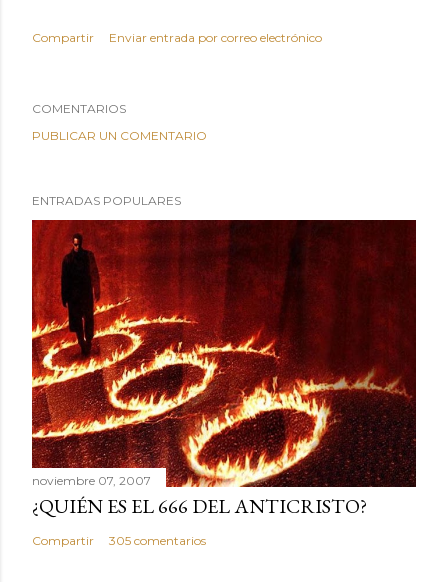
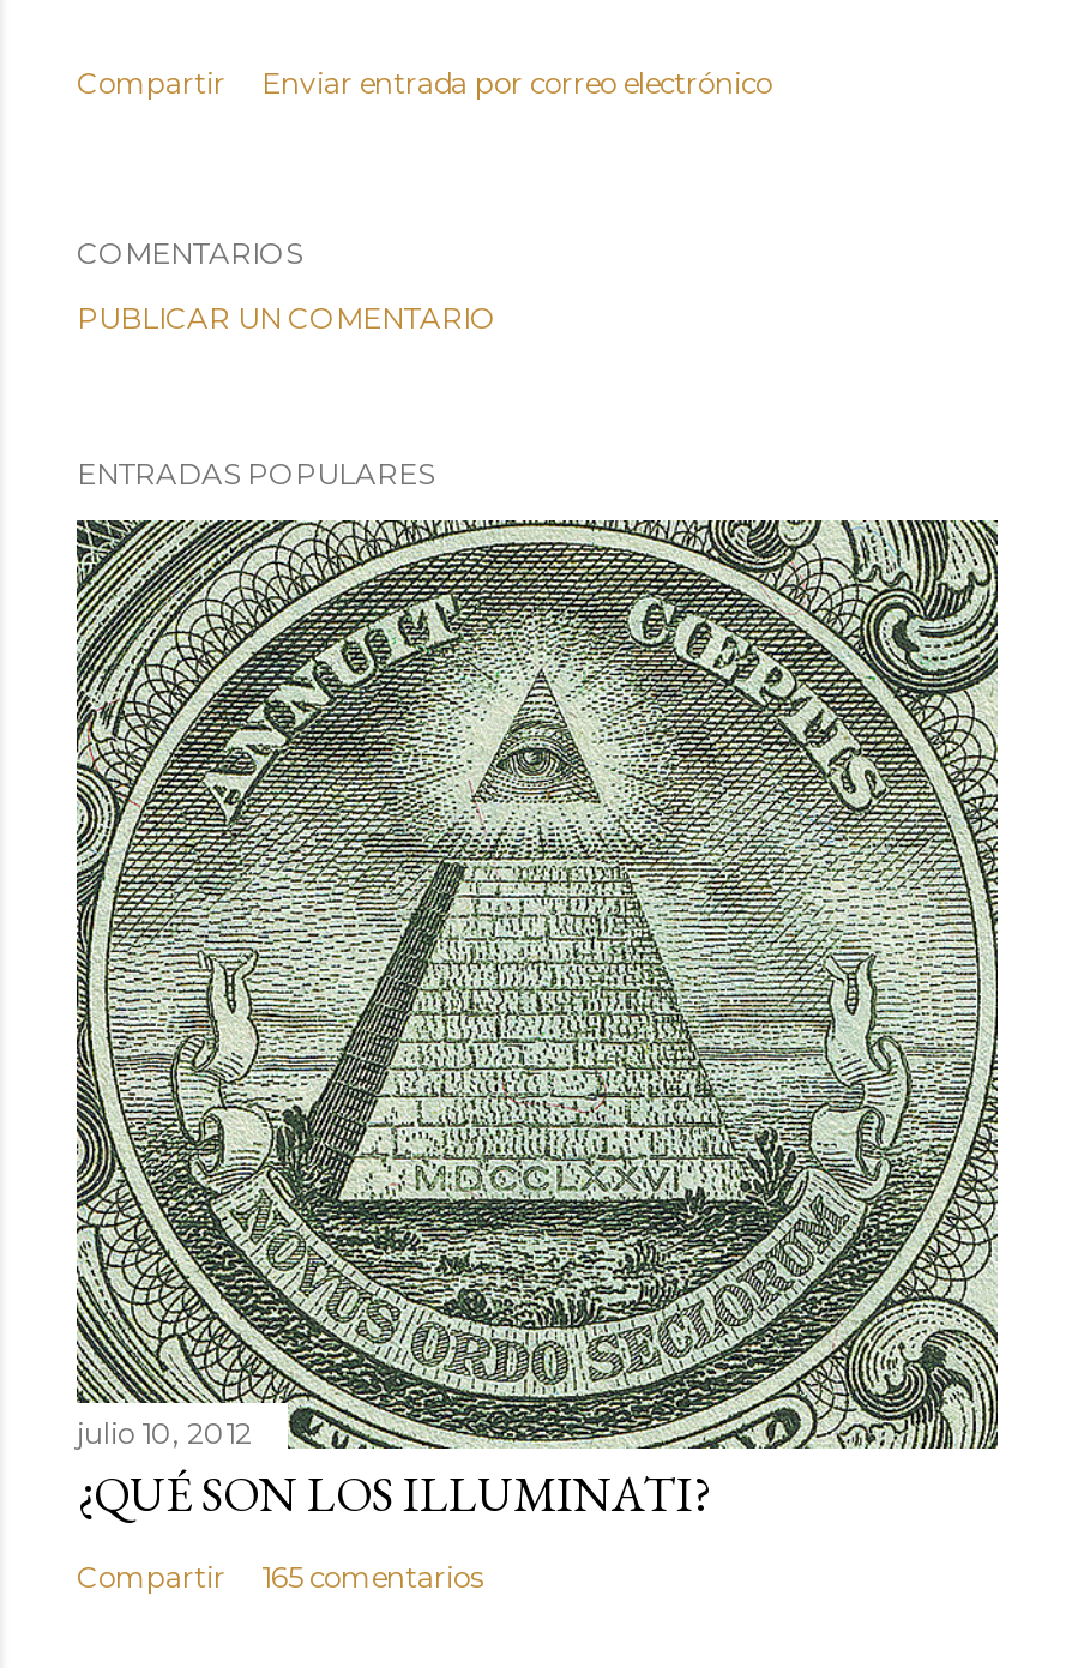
- [image]
- noviembre 07, 2007
- ¿QUIÉN ES EL 666 DEL ANTICRISTO?
+ [image]
+ julio 10, 2012
+ ¿QUÉ SON LOS ILLUMINATI?

- Compartir 305 comentarios
+ Compartir 165 comentarios
